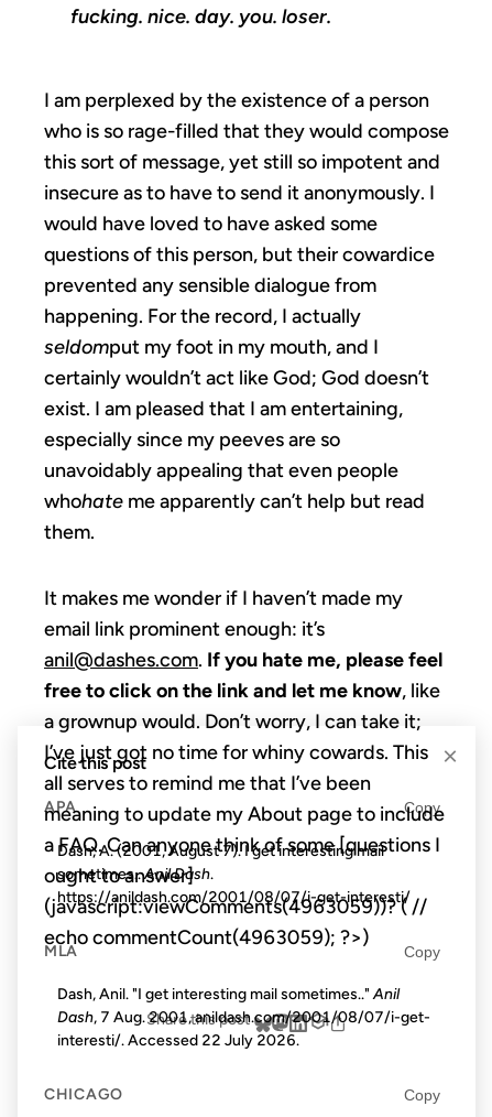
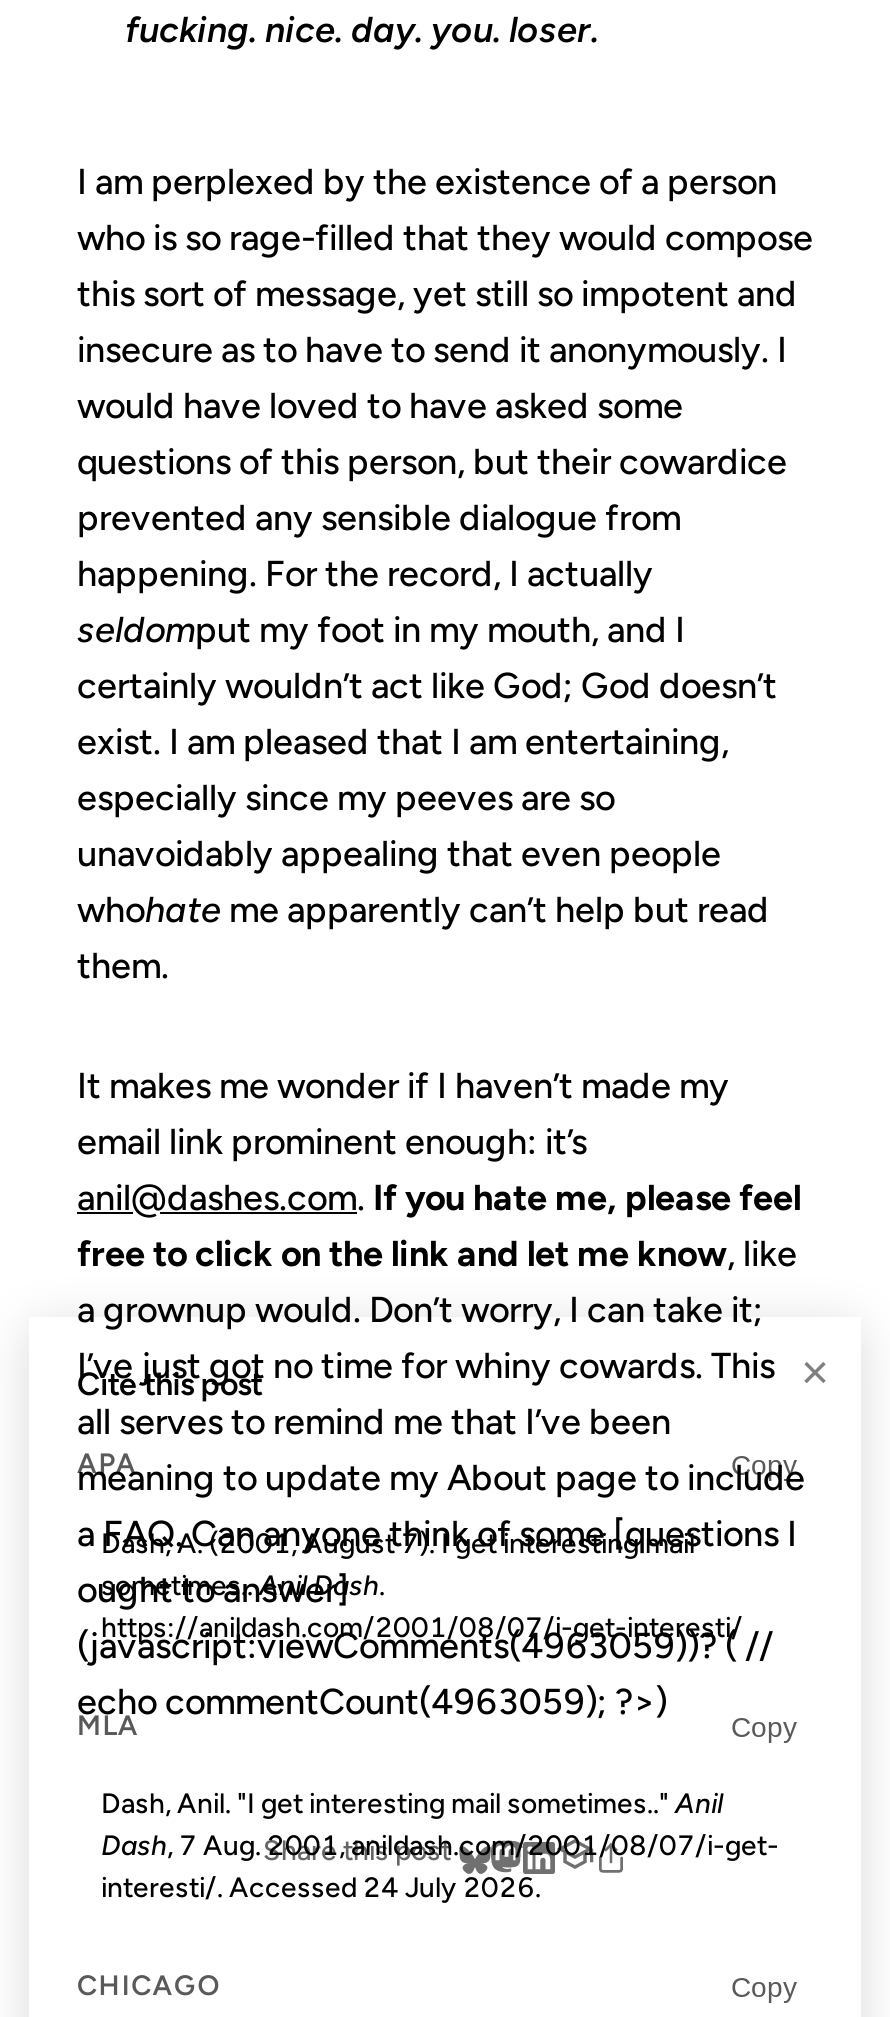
- interesti/. Accessed 22 July 2026.
+ interesti/. Accessed 24 July 2026.
